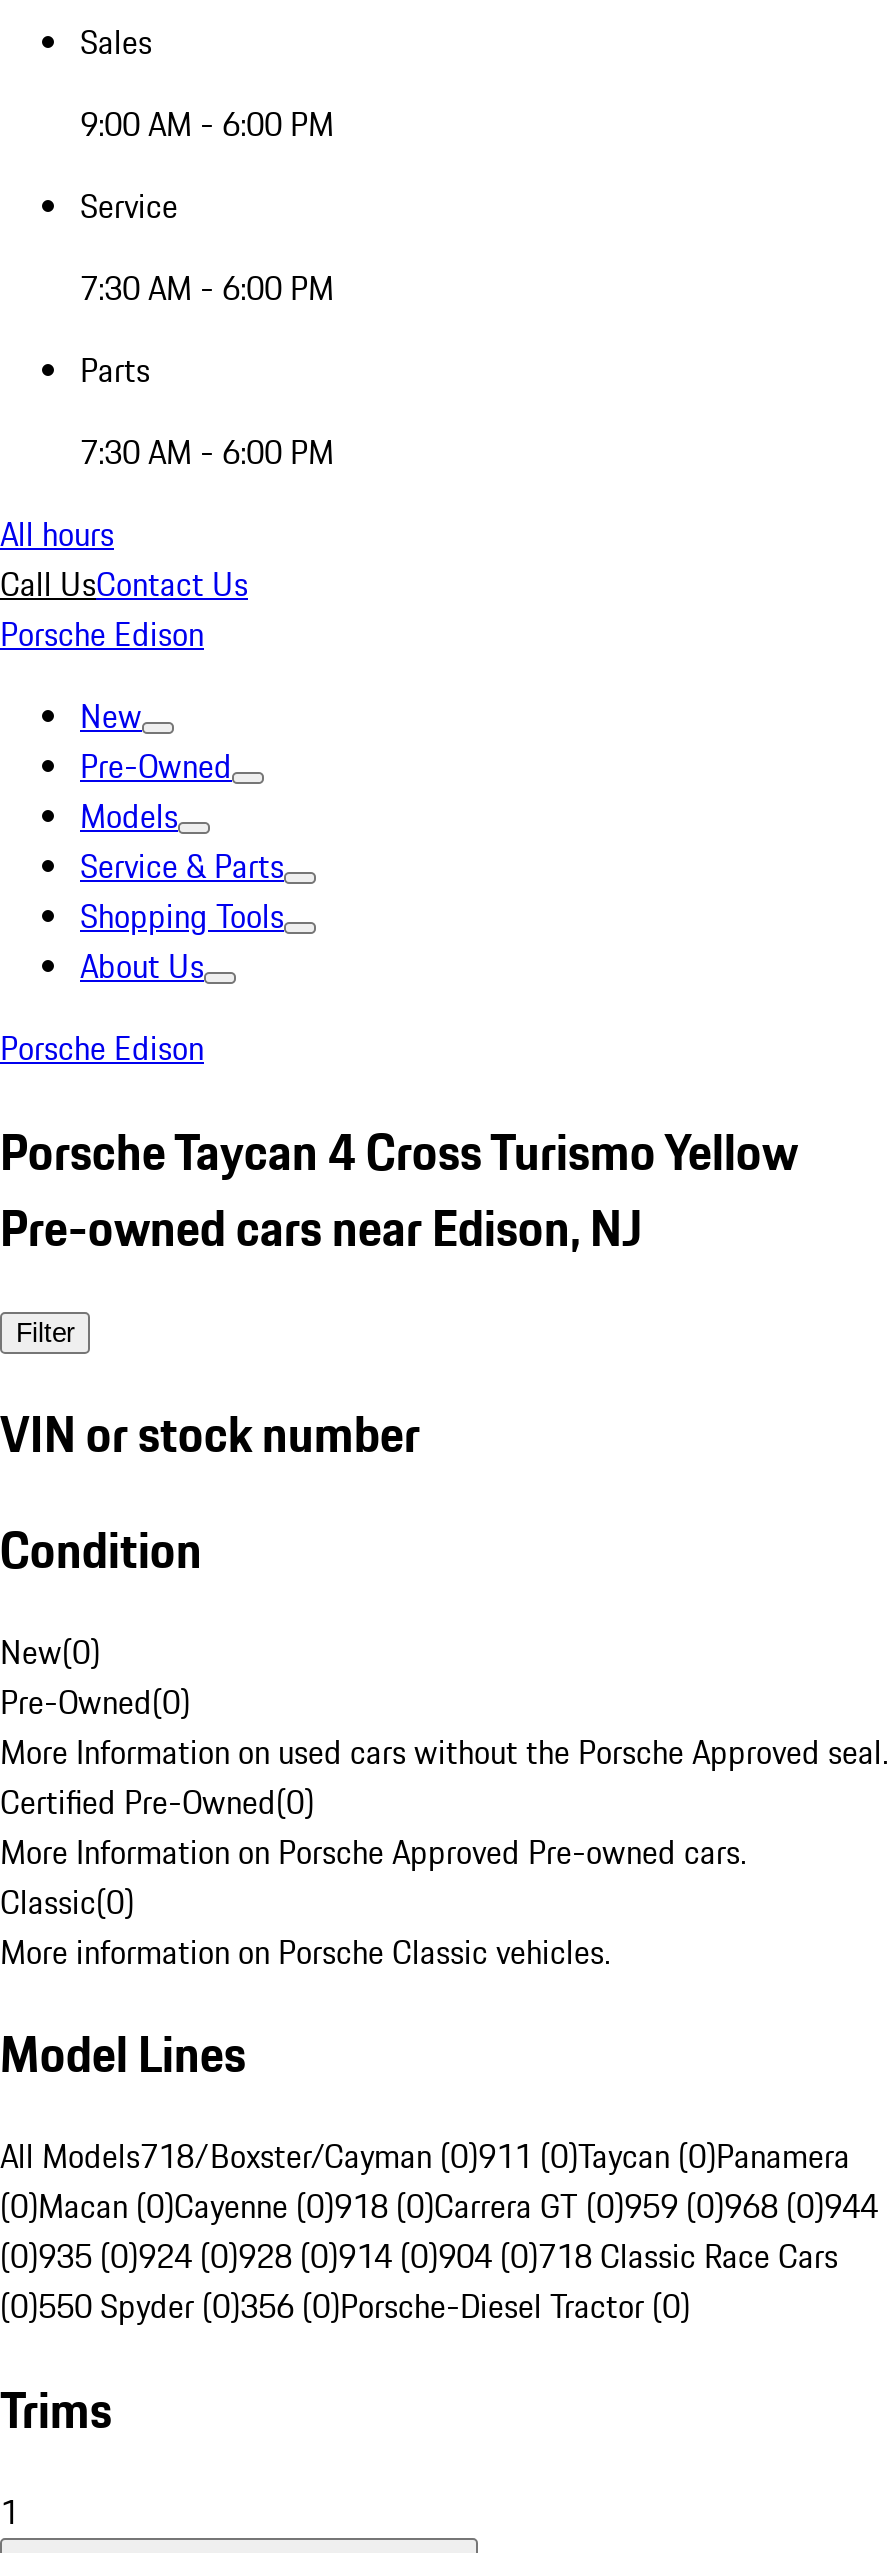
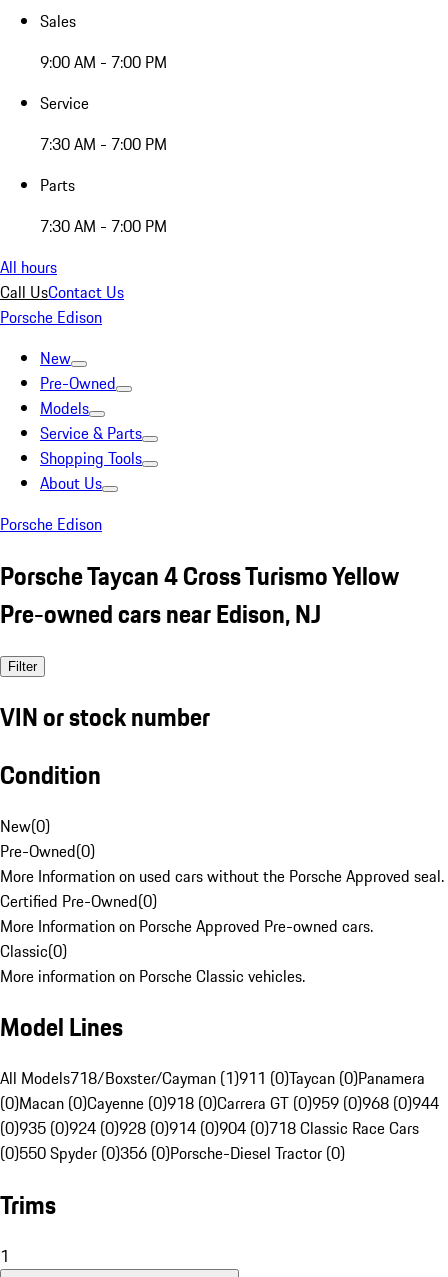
- 9:00 AM - 6:00 PM
+ 9:00 AM - 7:00 PM

- 7:30 AM - 6:00 PM
+ 7:30 AM - 7:00 PM

- 7:30 AM - 6:00 PM
+ 7:30 AM - 7:00 PM

- All Models718/Boxster/Cayman (0)911 (0)Taycan (0)Panamera
+ All Models718/Boxster/Cayman (1)911 (0)Taycan (0)Panamera
